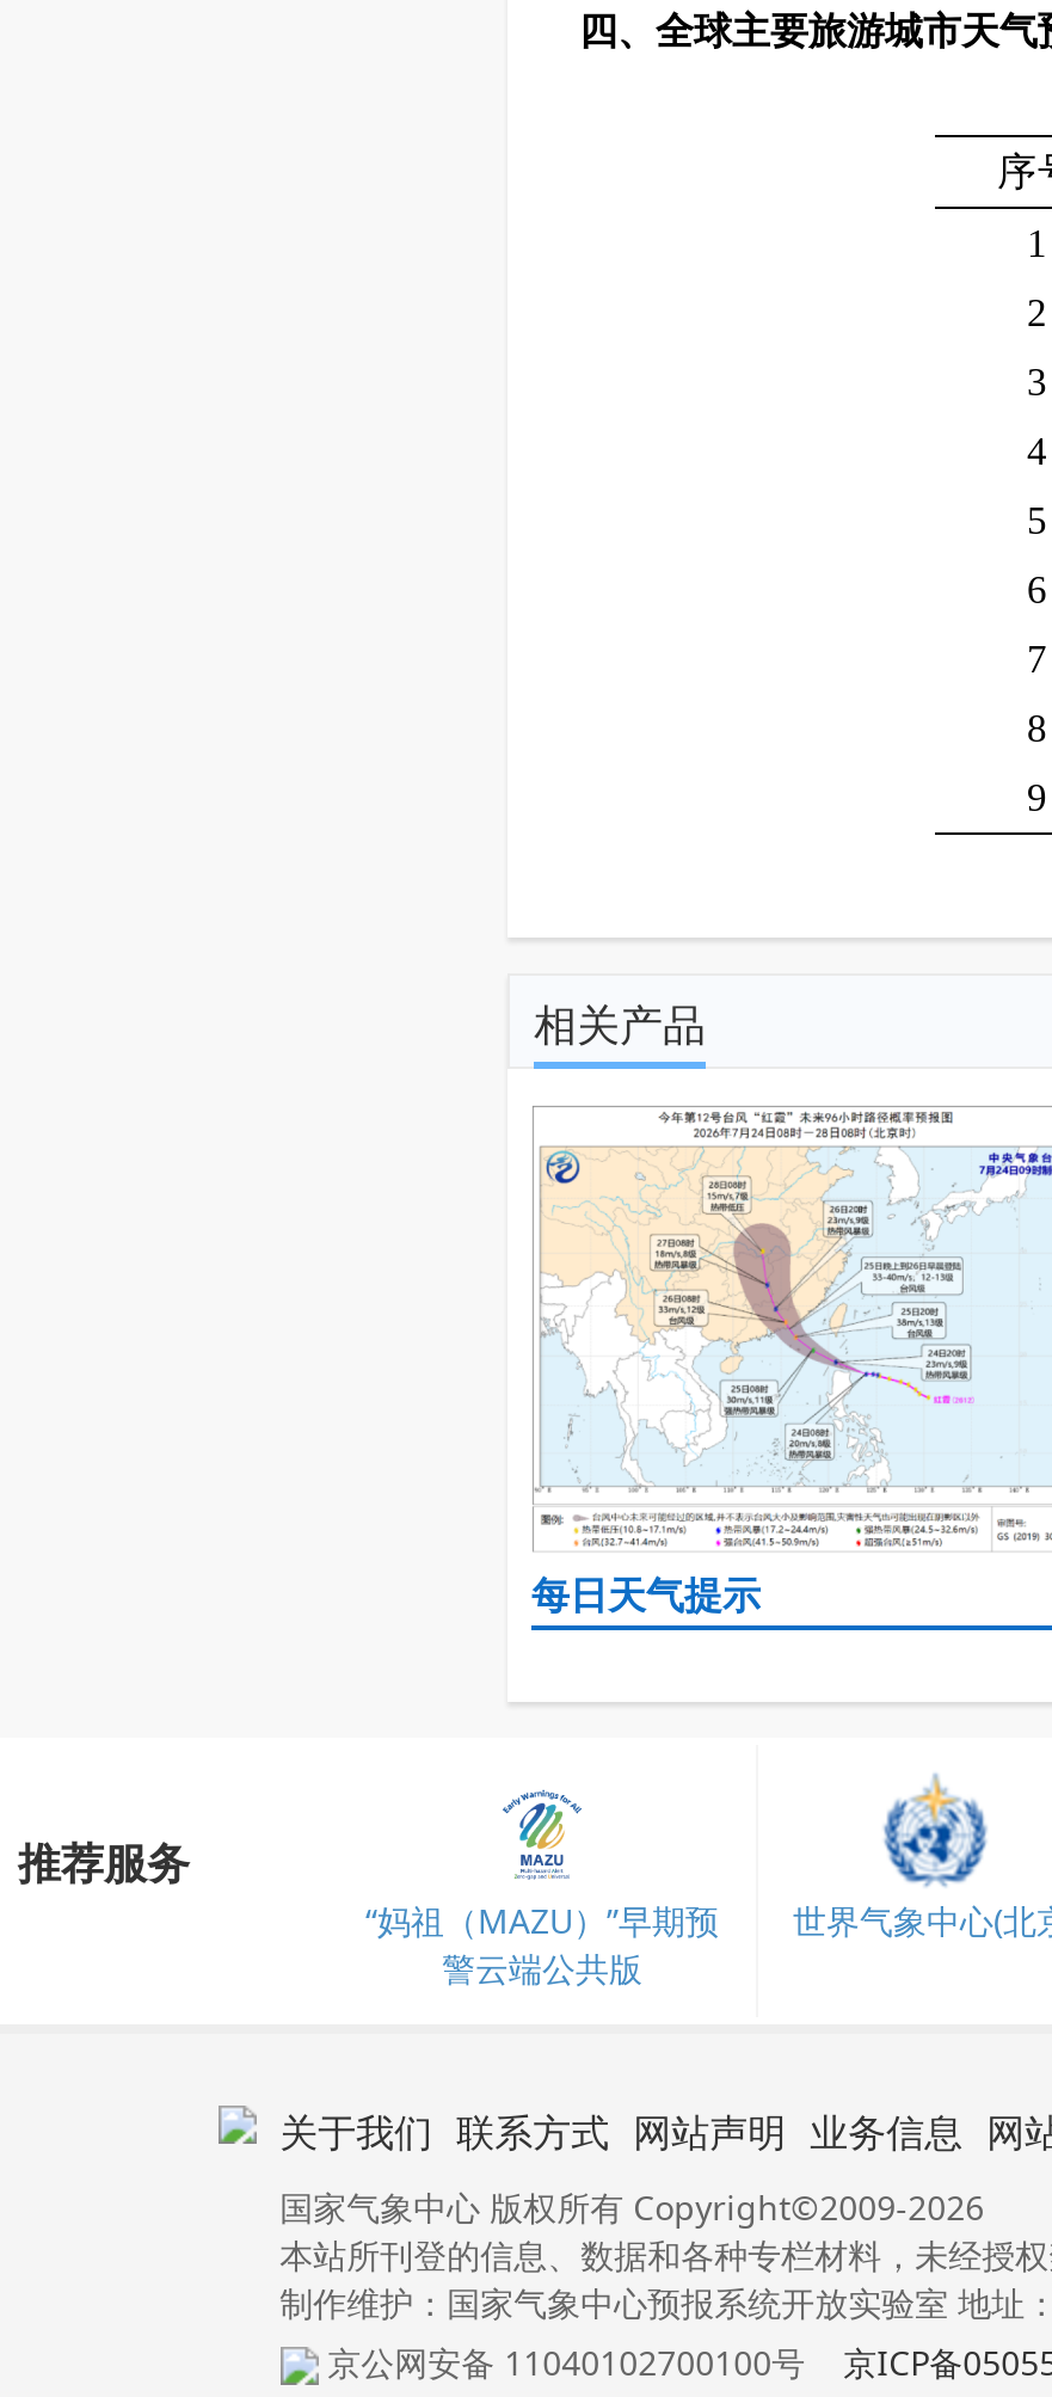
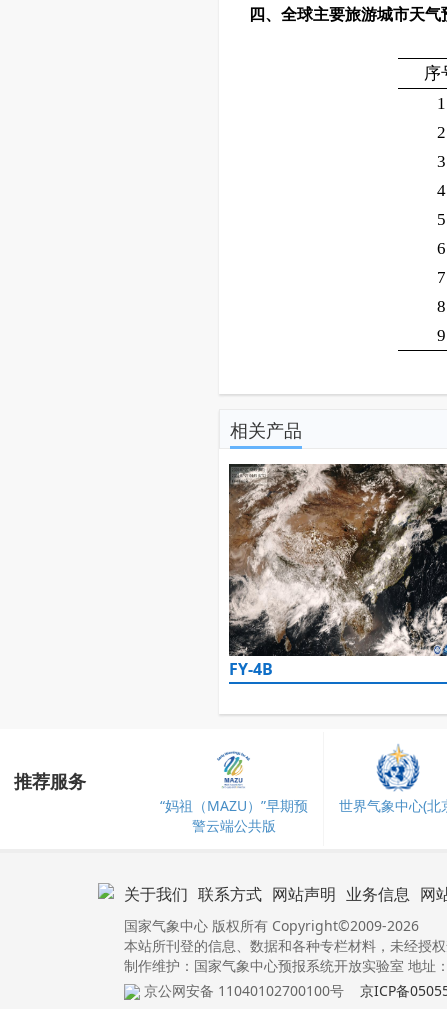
- [image]
- 每日天气提示
+ [image]
+ FY-4B
